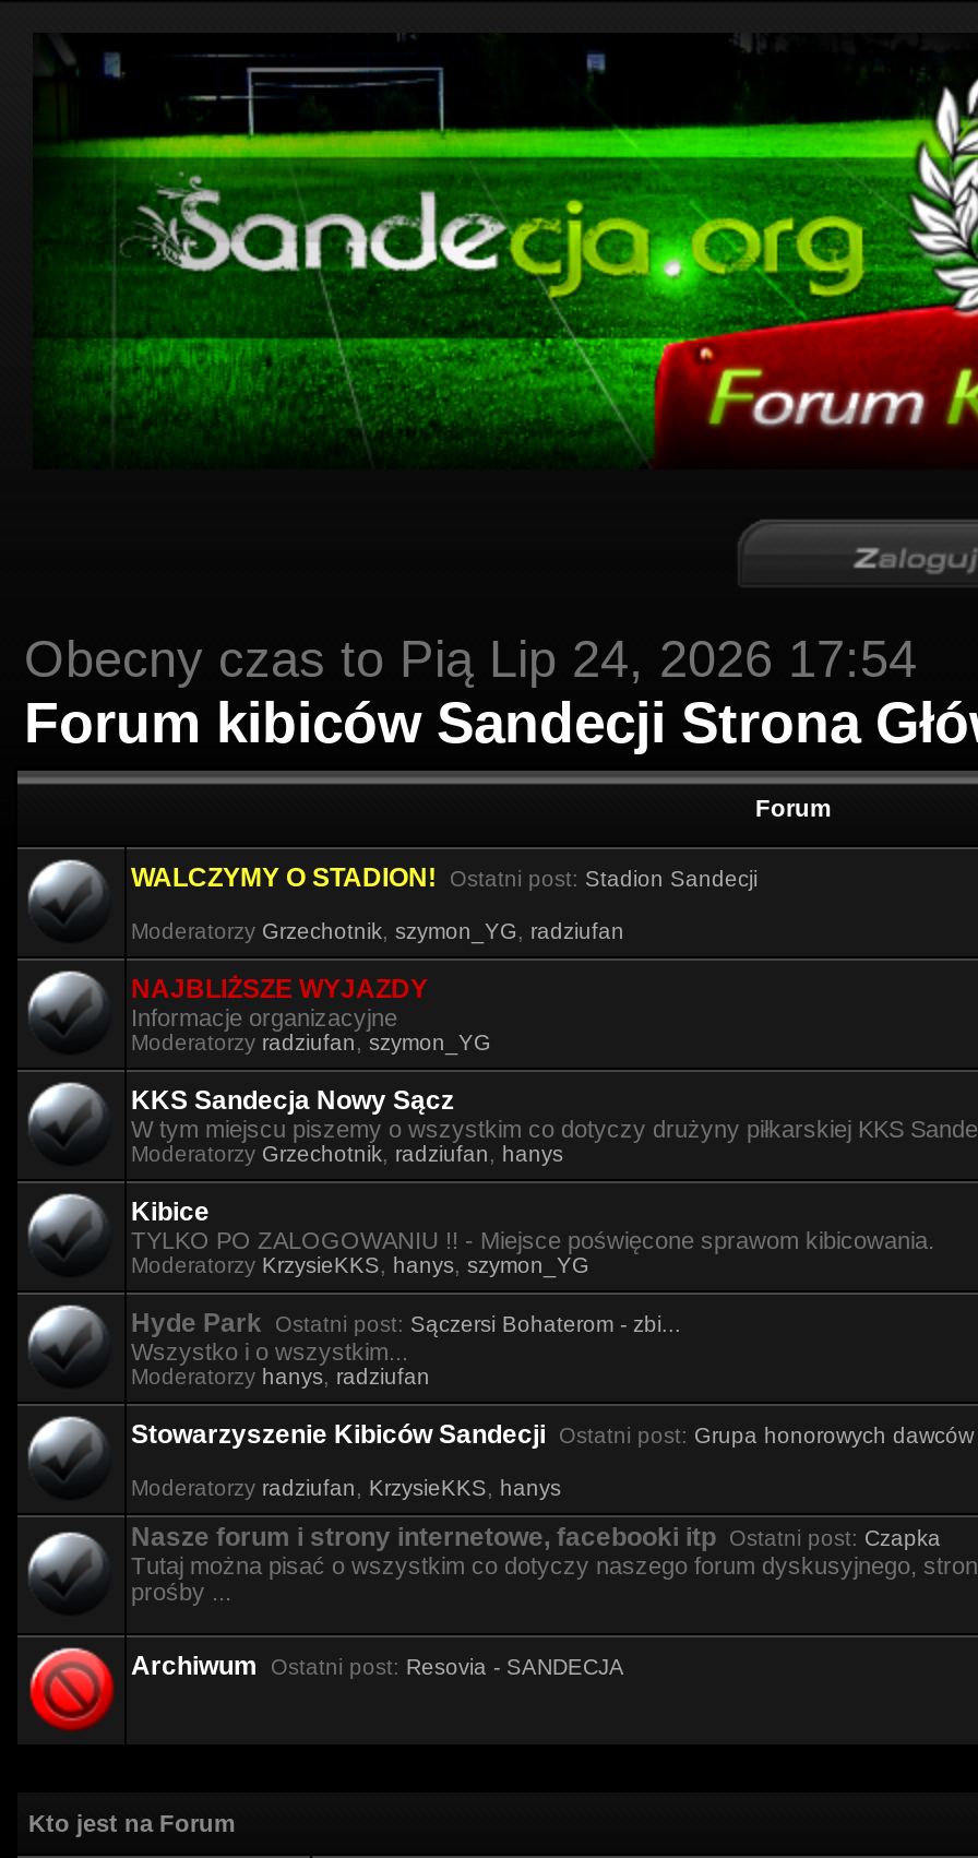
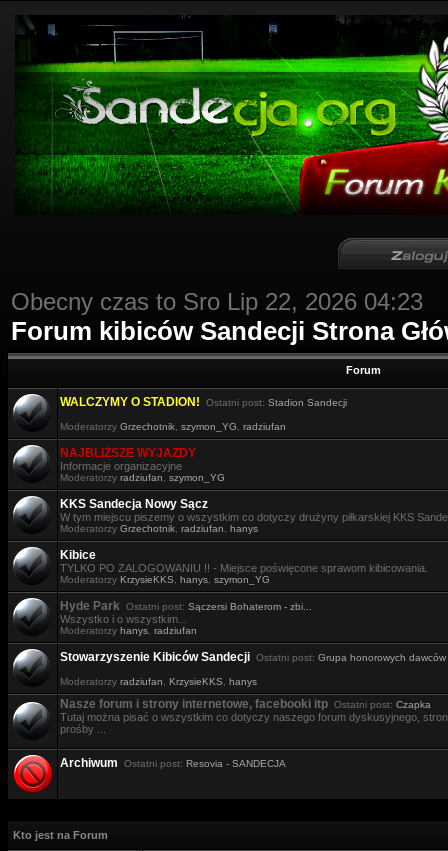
- Obecny czas to Pią Lip 24, 2026 17:54
+ Obecny czas to Sro Lip 22, 2026 04:23
